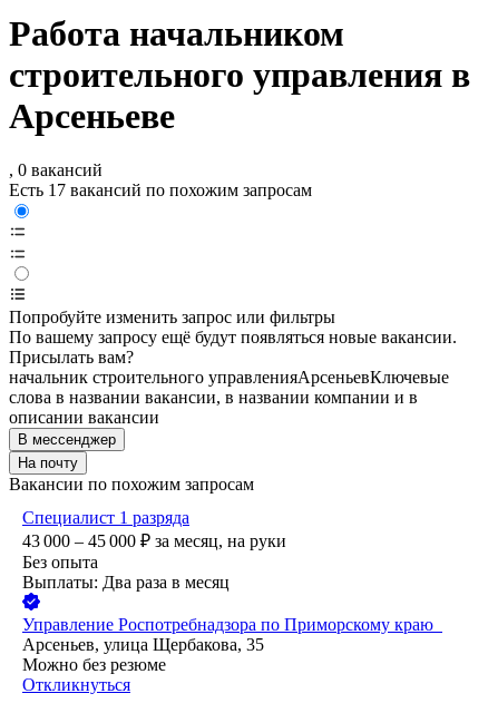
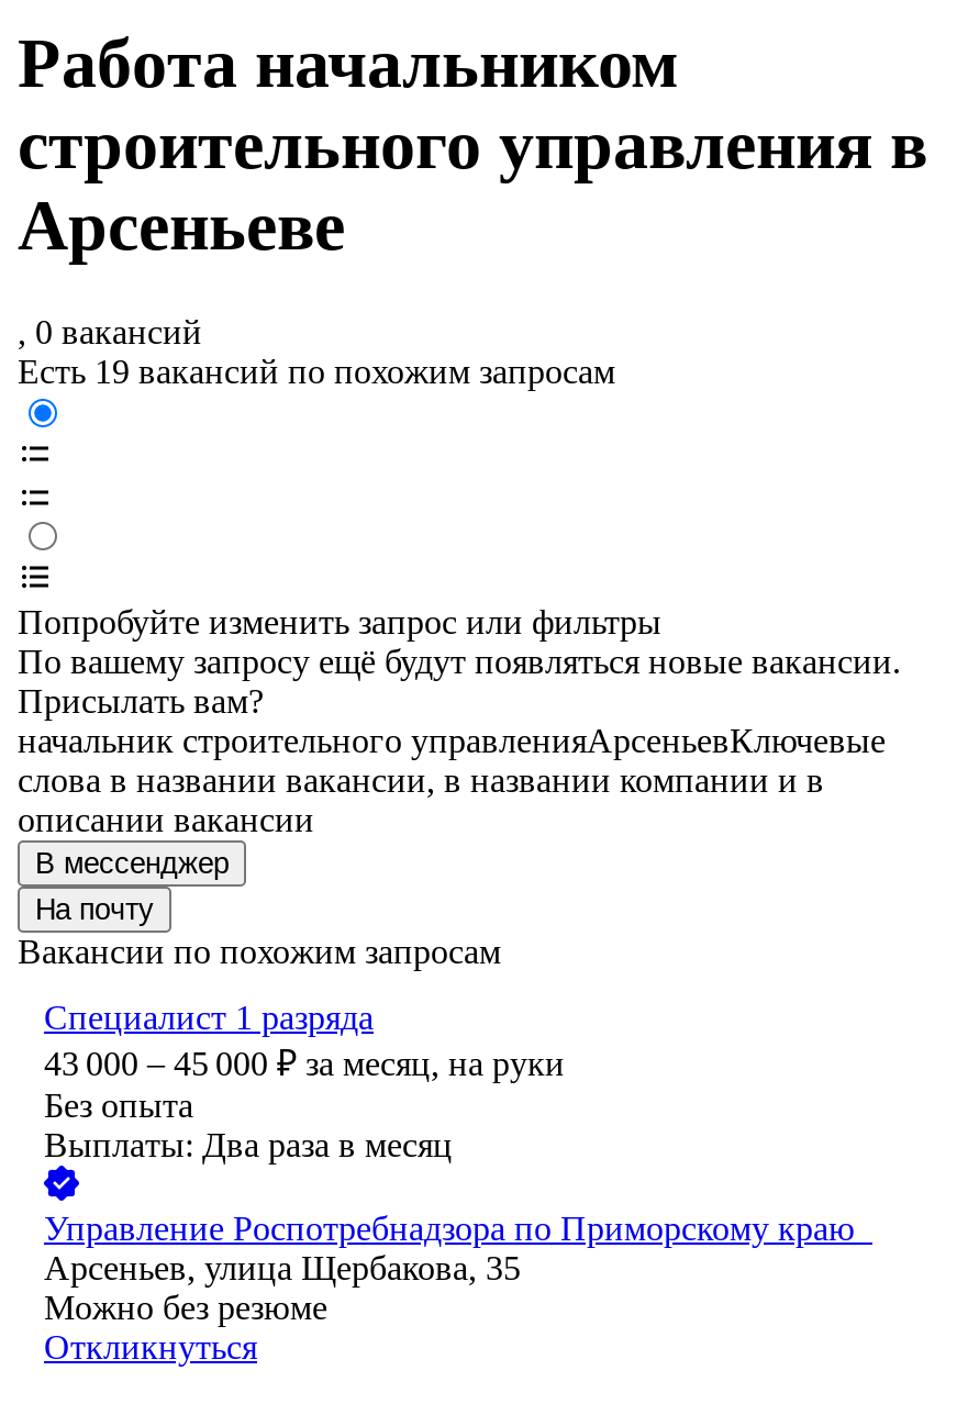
- Есть 17 вакансий по похожим запросам
+ Есть 19 вакансий по похожим запросам
